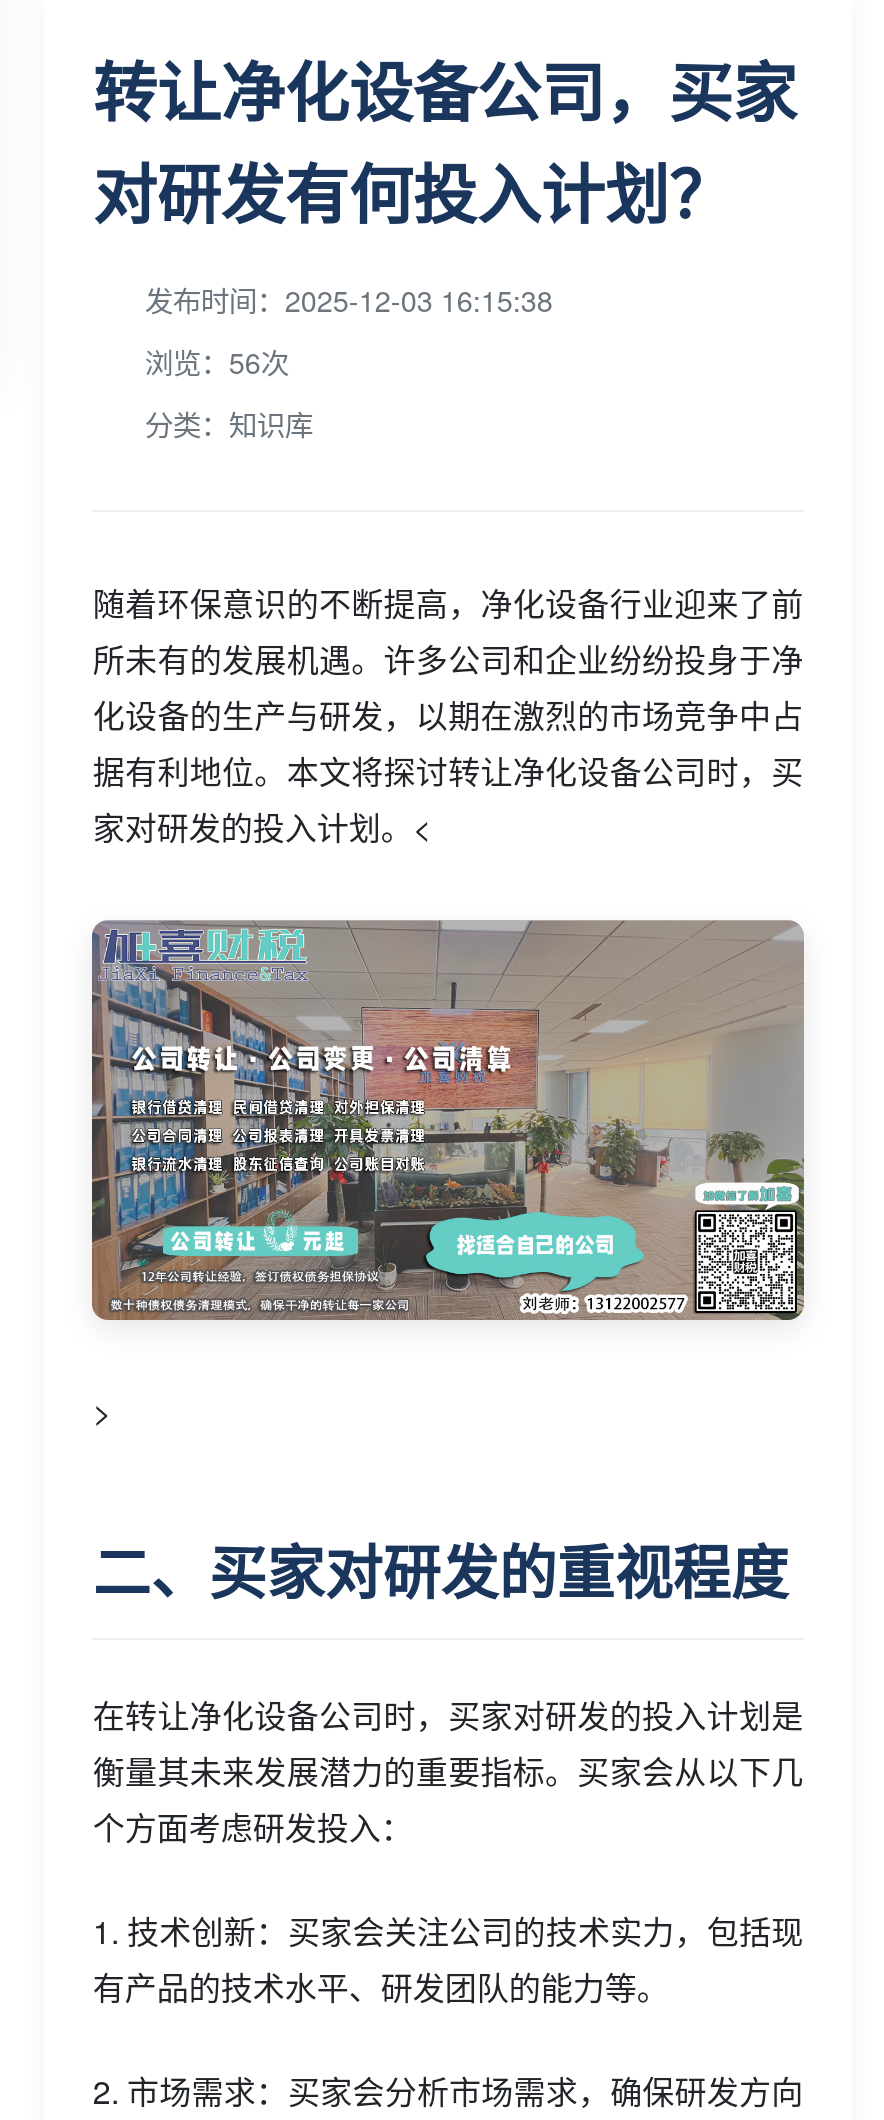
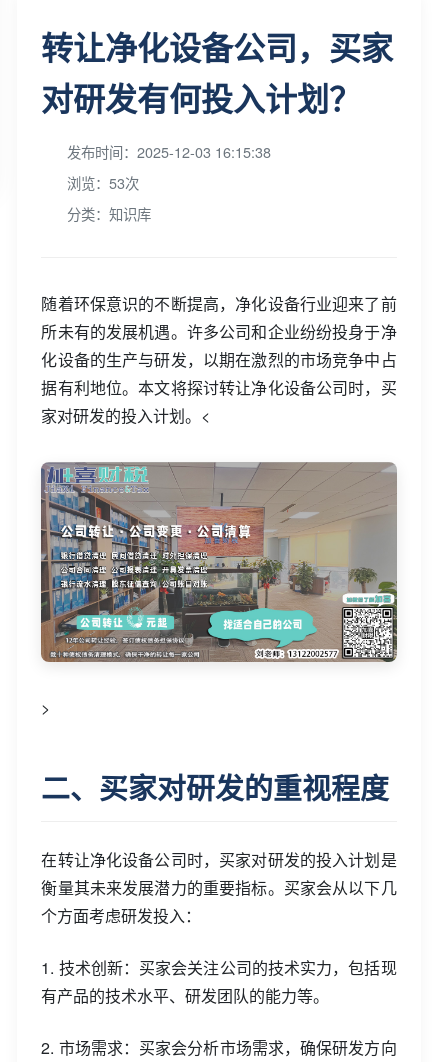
- 浏览：56次
+ 浏览：53次
